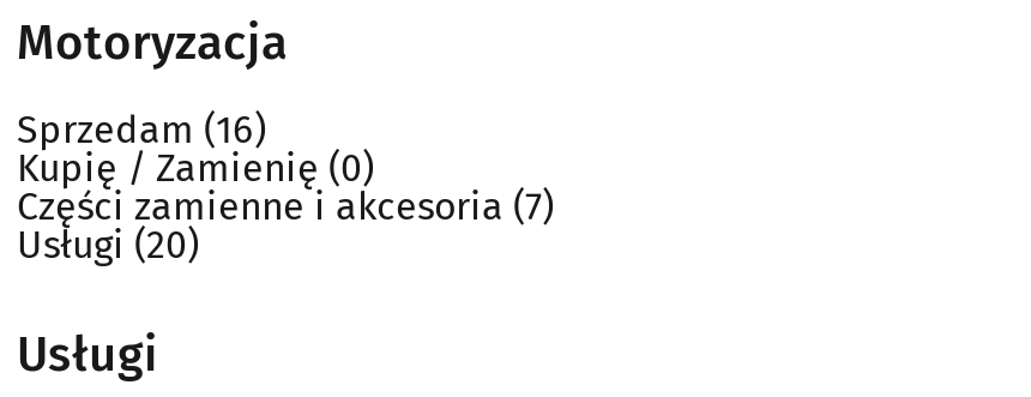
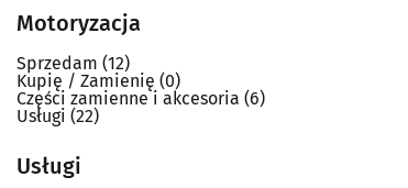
- Sprzedam (16)
+ Sprzedam (12)

- Części zamienne i akcesoria (7)
+ Części zamienne i akcesoria (6)

- Usługi (20)
+ Usługi (22)
